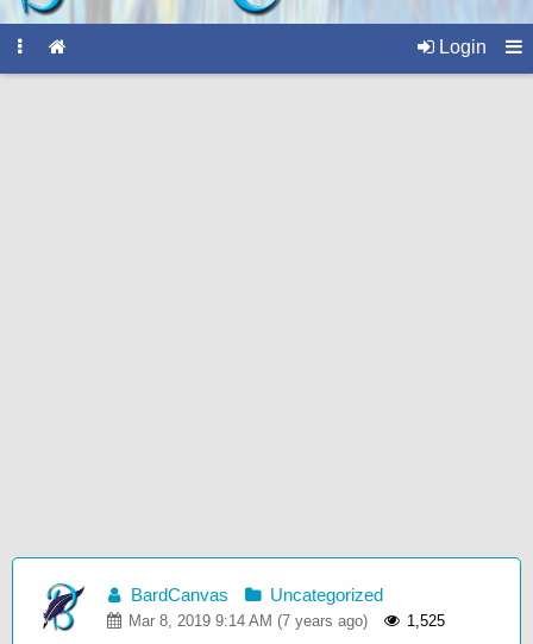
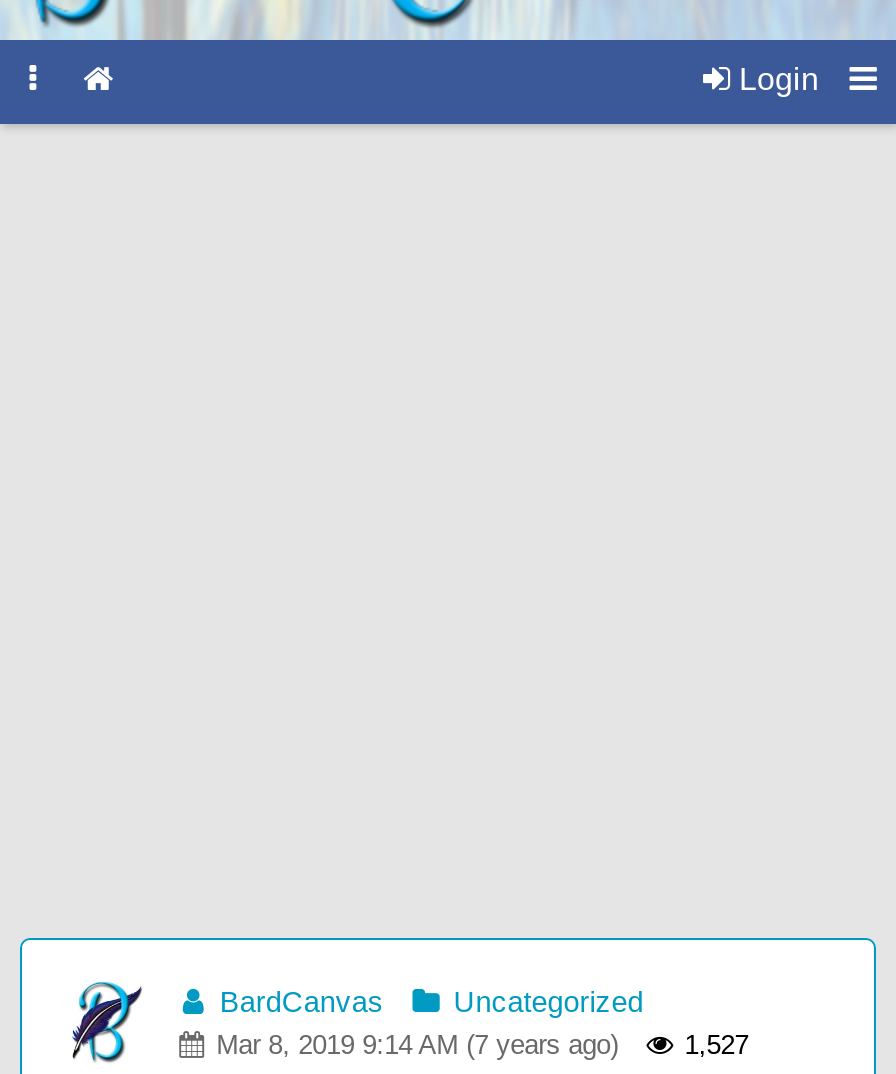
- Mar 8, 2019 9:14 AM (7 years ago) 1,525
+ Mar 8, 2019 9:14 AM (7 years ago) 1,527
